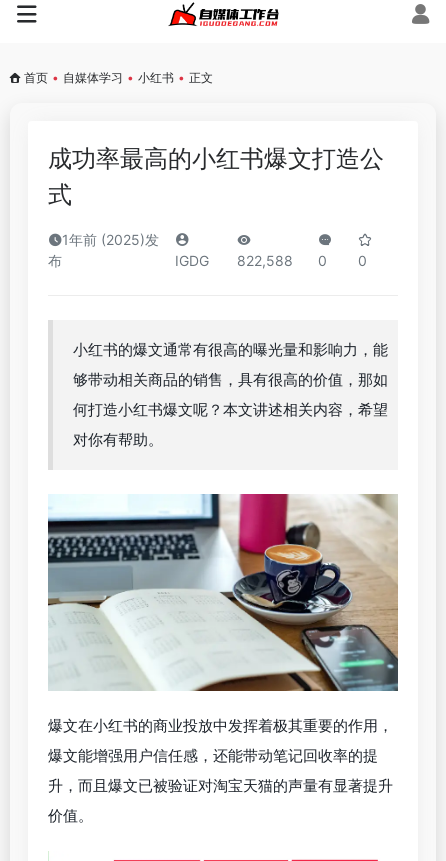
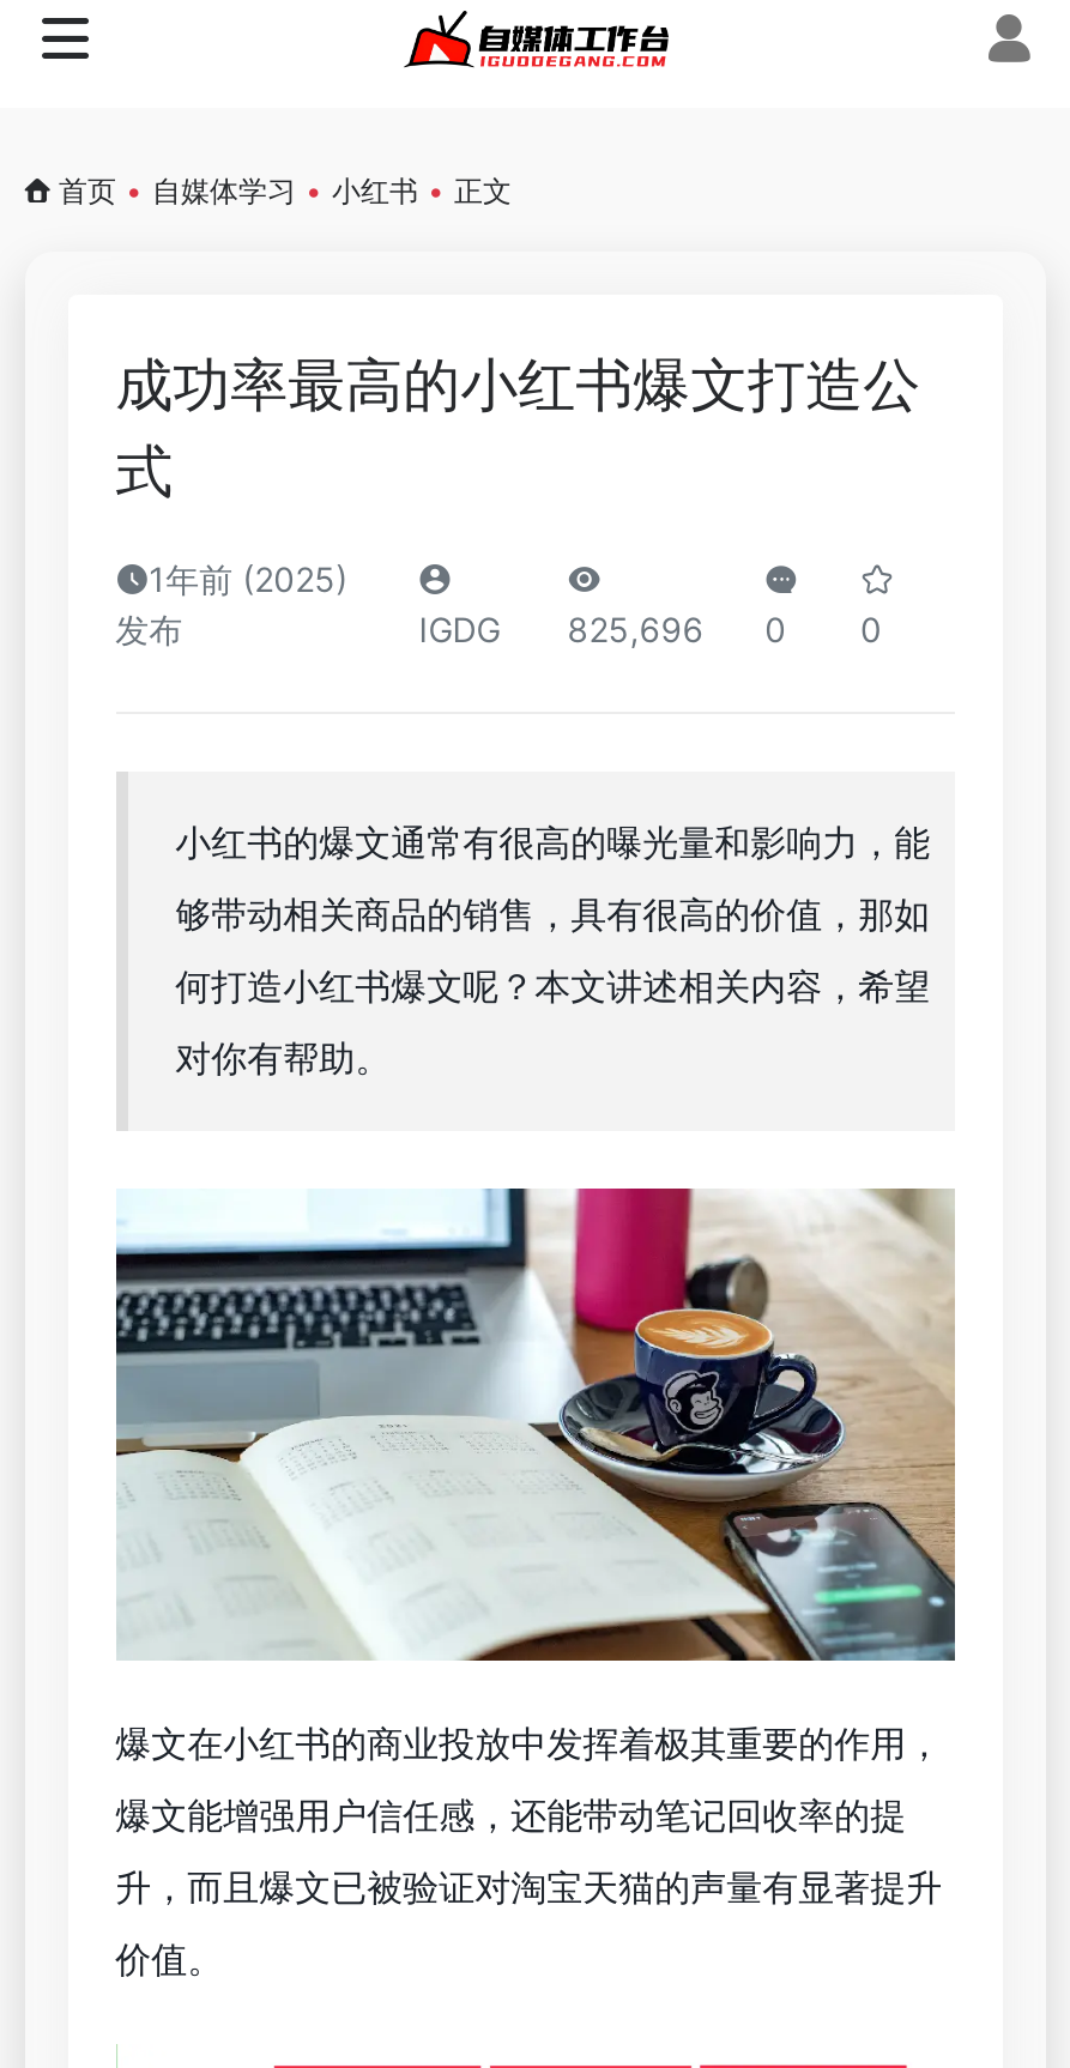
- IGDG 822,588 0 0
+ IGDG 825,696 0 0
